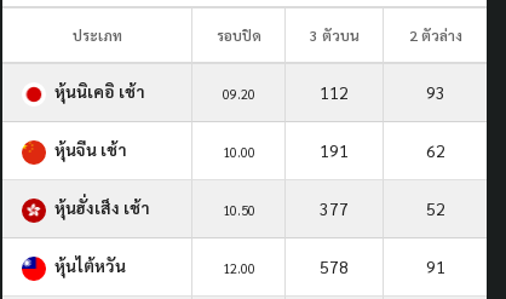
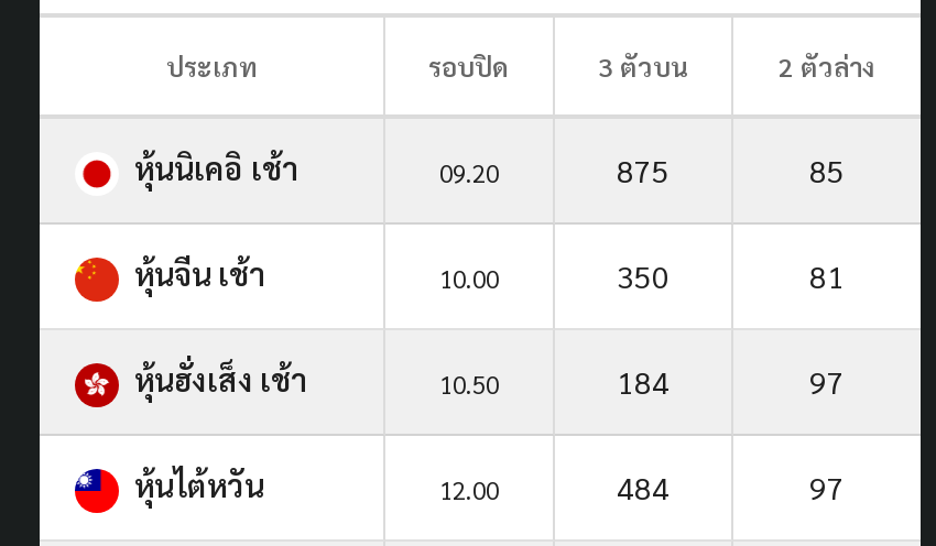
- 112
+ 875

- 93
+ 85

- 191
+ 350

- 62
+ 81

- 377
+ 184

- 52
+ 97

- 578
+ 484

- 91
+ 97
